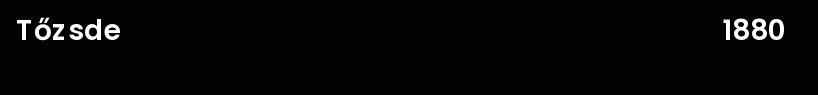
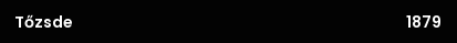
- 1880
+ 1879
